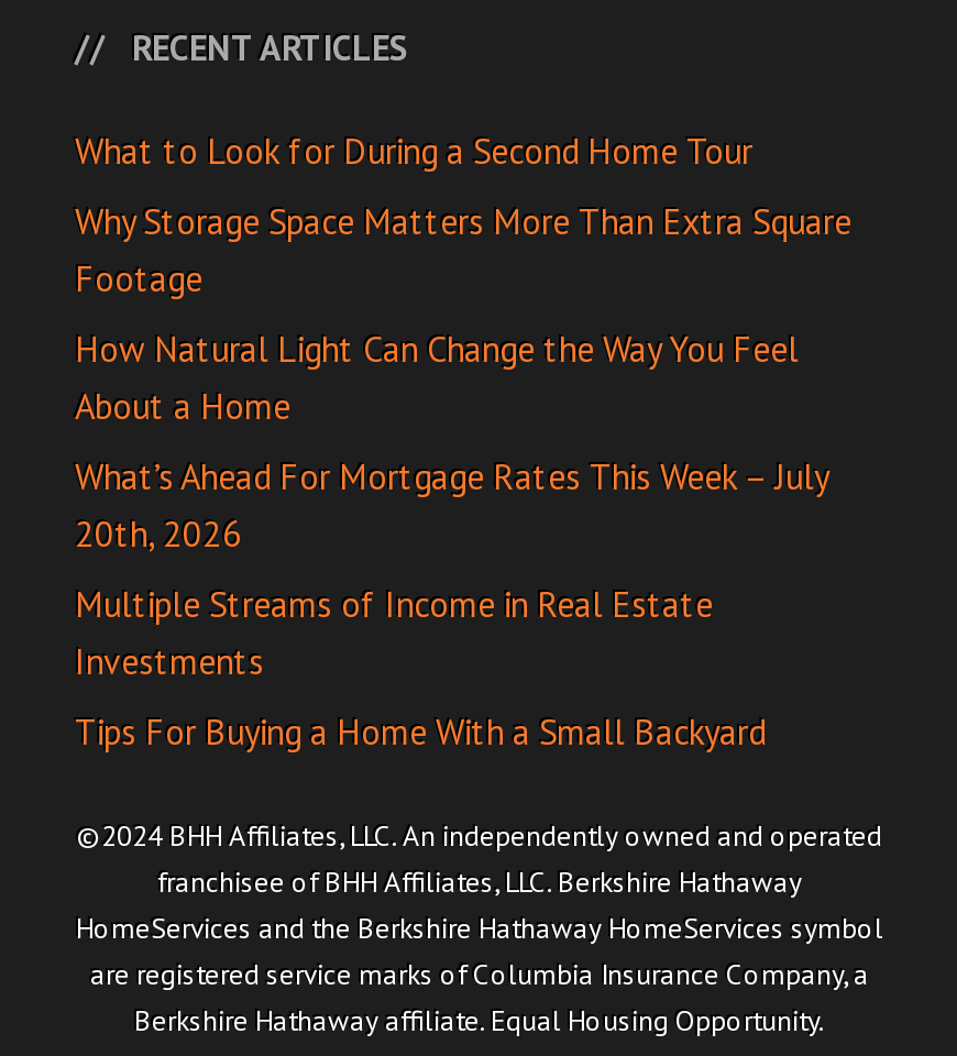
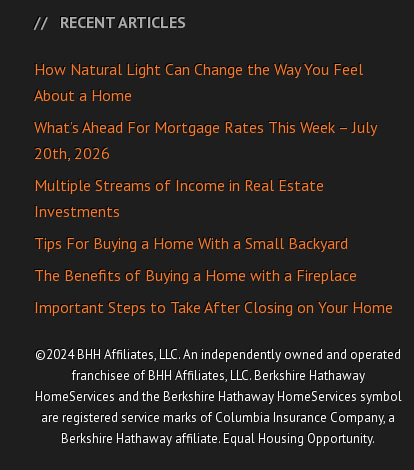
- What to Look for During a Second Home Tour
- Why Storage Space Matters More Than Extra Square
- Footage

moved up: How Natural Light Can Change the Way You Feel | About a Home | What’s Ahead For Mortgage Rates This Week – July | 20th, 2026 | Multiple Streams of Income in Real Estate | Investments | Tips For Buying a Home With a Small Backyard

+ The Benefits of Buying a Home with a Fireplace
+ Important Steps to Take After Closing on Your Home
